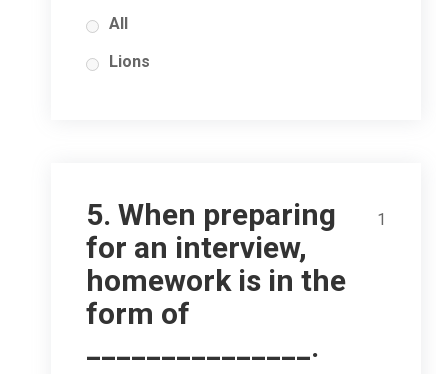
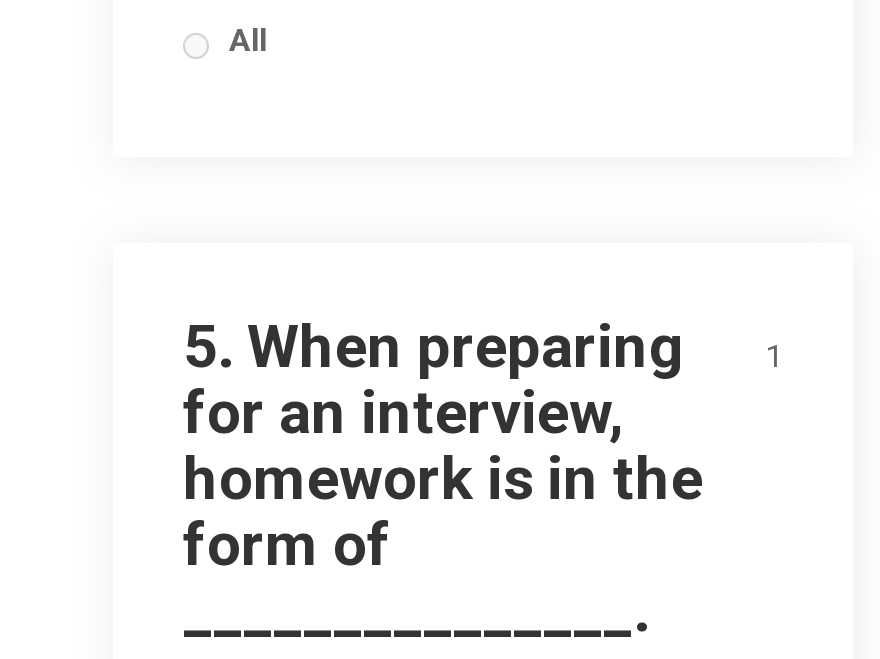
- Lions
